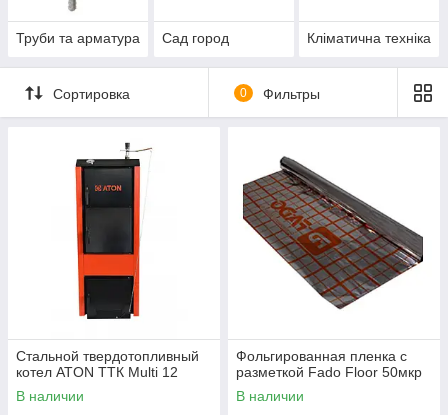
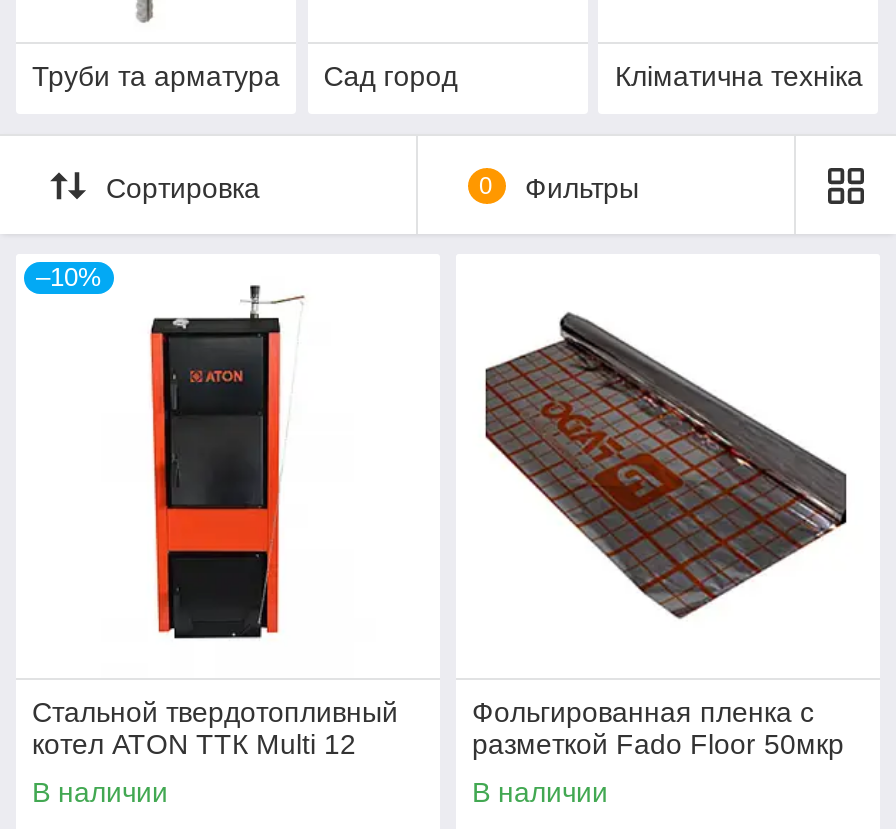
+ –10%
